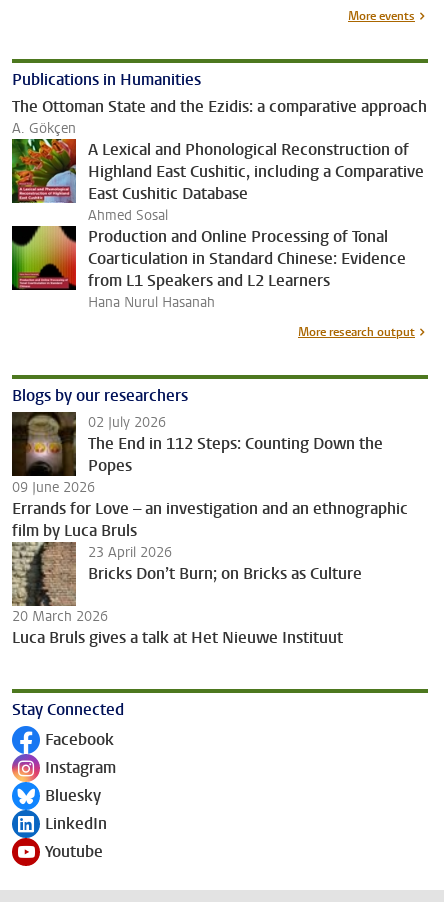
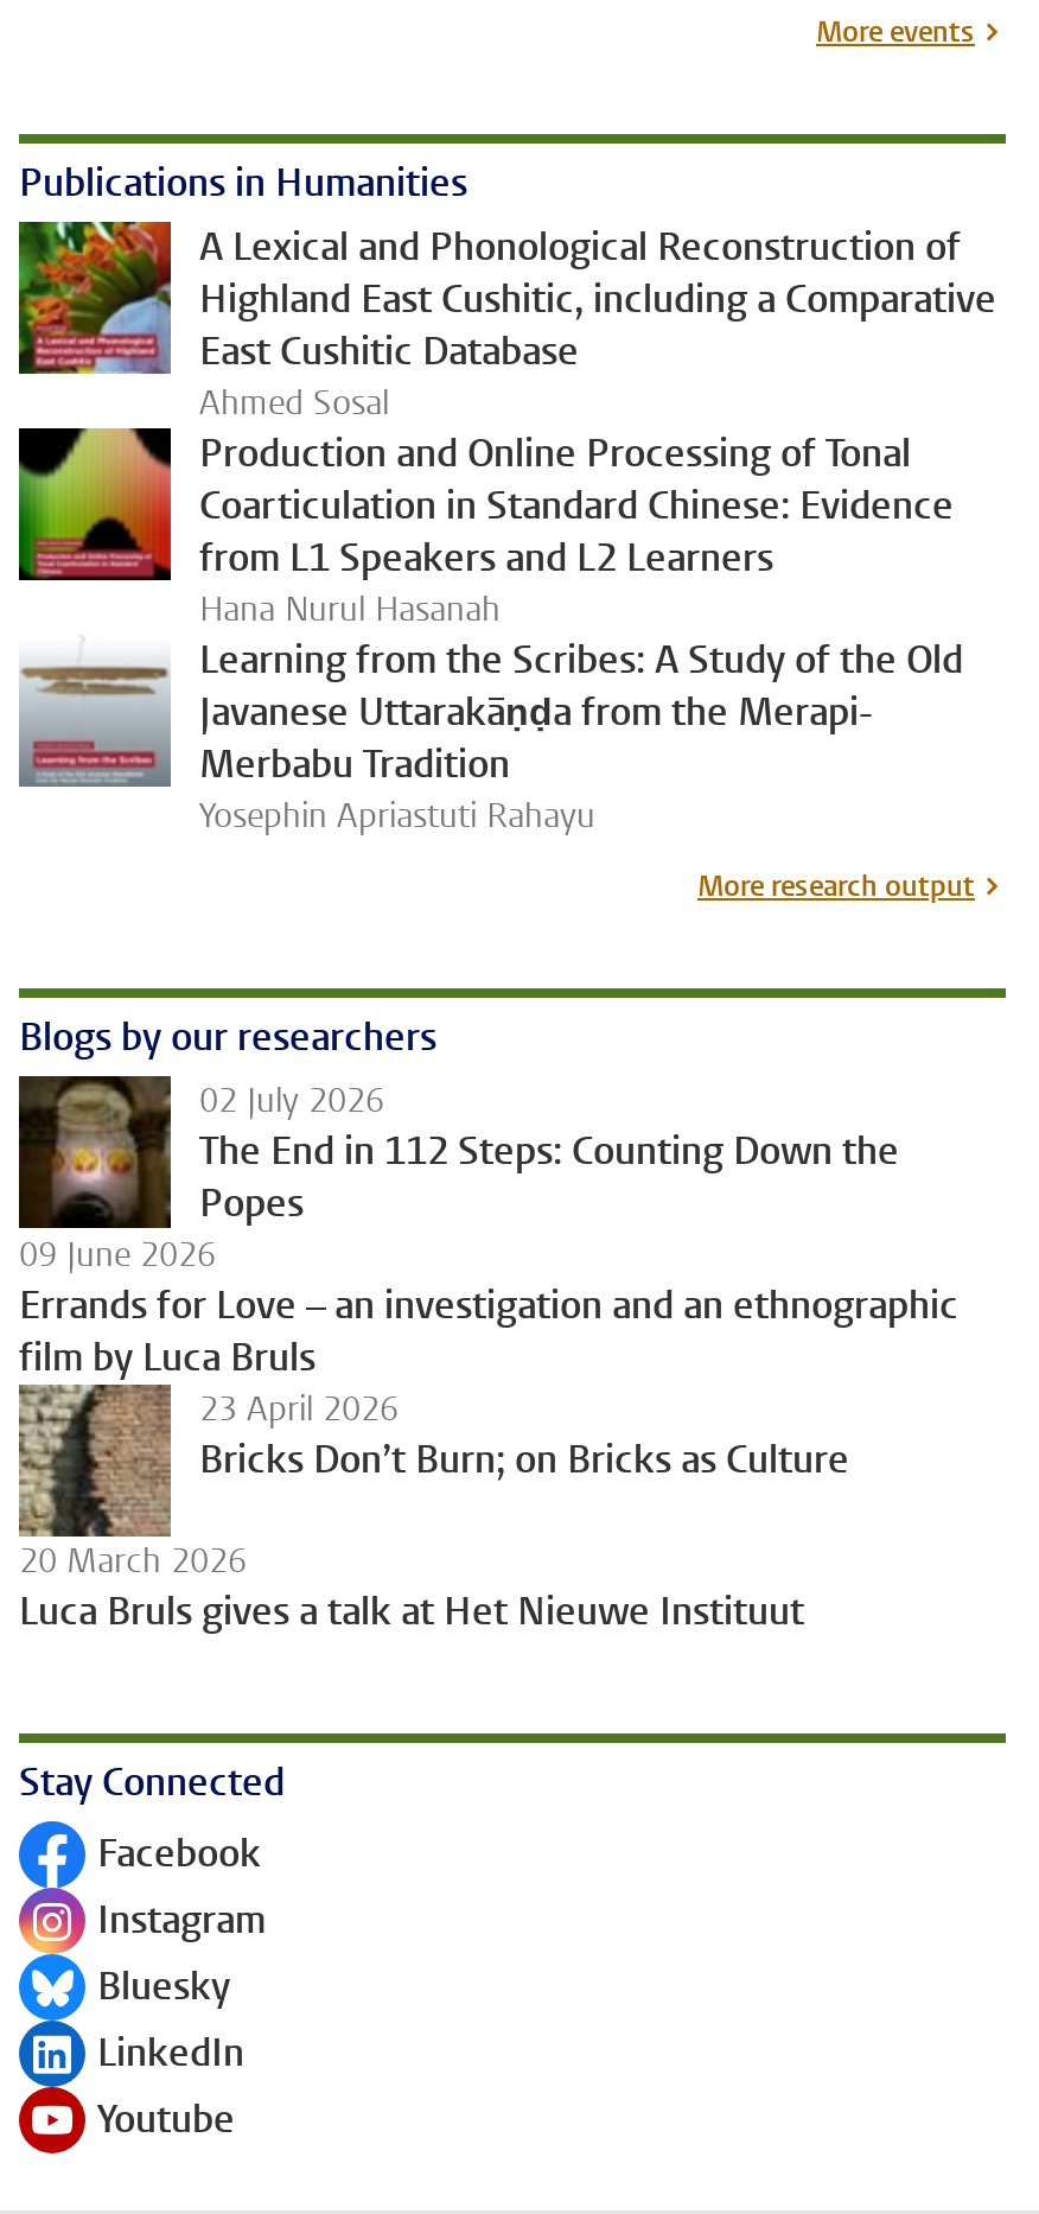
- The Ottoman State and the Ezidis: a comparative approach
- A. Gökçen

moved up: [image] | A Lexical and Phonological Reconstruction of | Highland East Cushitic, including a Comparative | ... | from L1 Speakers and L2 Learners | Hana Nurul Hasanah

+ [image]
+ Learning from the Scribes: A Study of the Old
+ Javanese Uttarakāṇḍa from the Merapi-
+ Merbabu Tradition
+ Yosephin Apriastuti Rahayu
